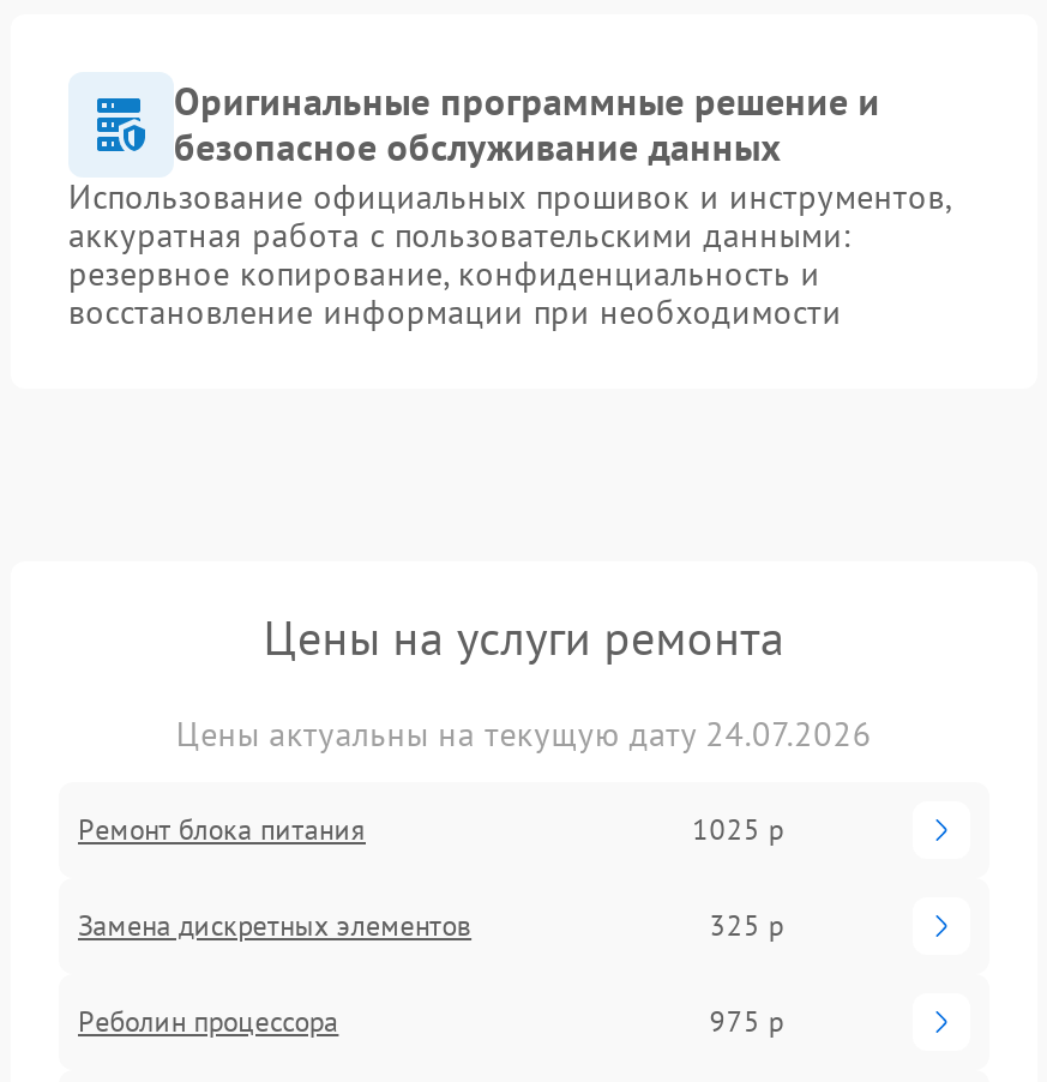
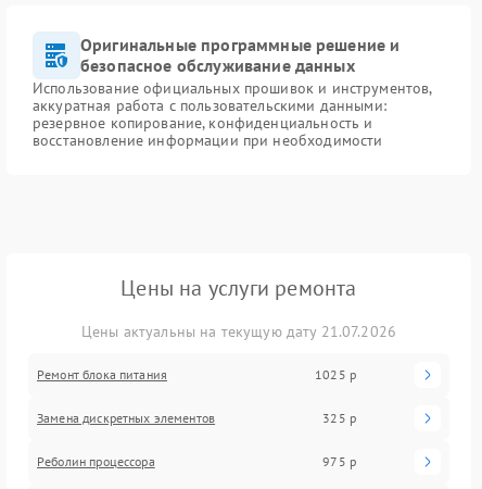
- Цены актуальны на текущую дату 24.07.2026
+ Цены актуальны на текущую дату 21.07.2026
